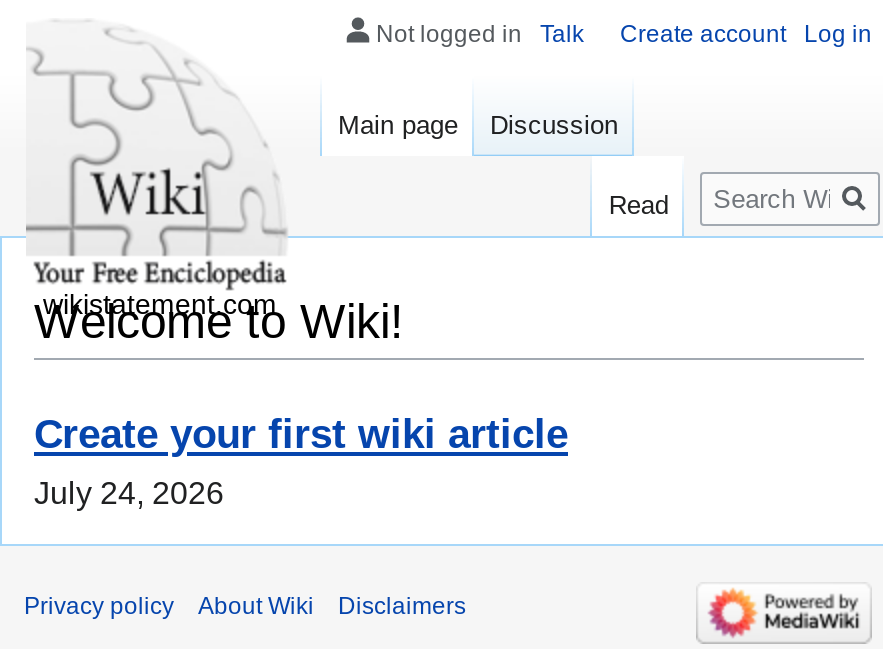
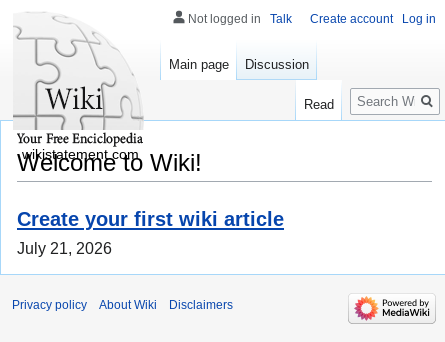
- July 24, 2026
+ July 21, 2026
